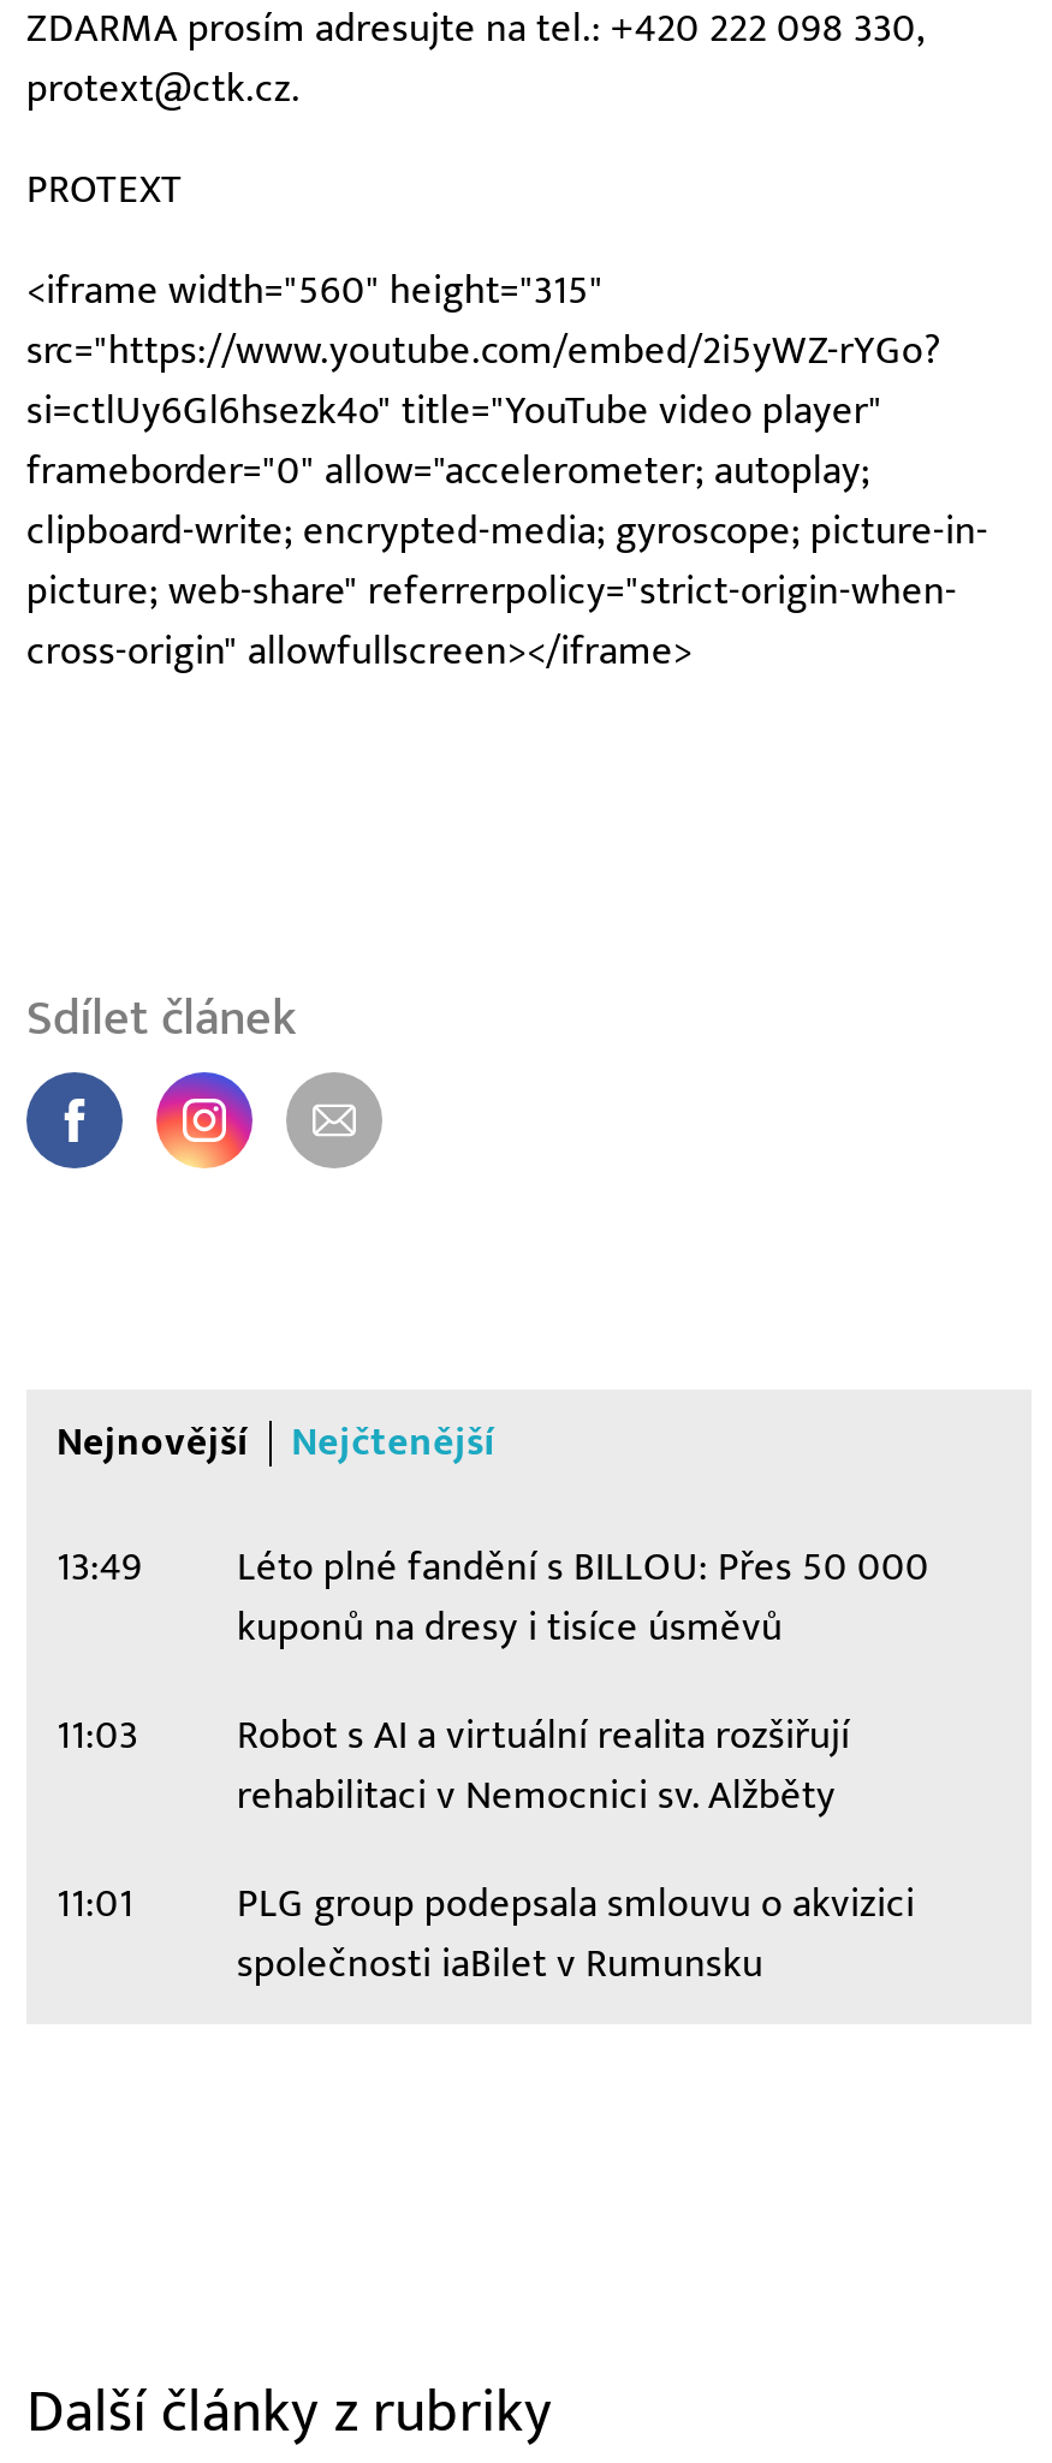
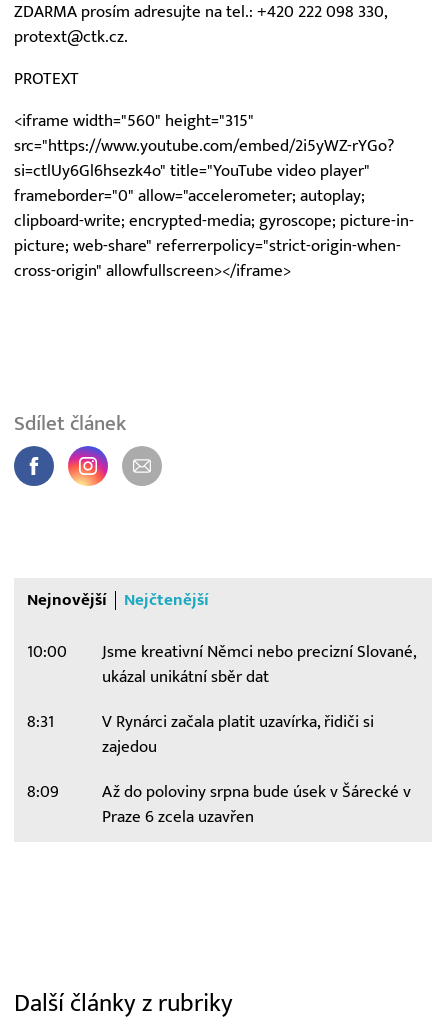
- 13:49
- Léto plné fandění s BILLOU: Přes 50 000
- kuponů na dresy i tisíce úsměvů
+ 10:00
+ Jsme kreativní Němci nebo precizní Slované,
+ ukázal unikátní sběr dat

- 11:03
- Robot s AI a virtuální realita rozšiřují
- rehabilitaci v Nemocnici sv. Alžběty
+ 8:31
+ V Rynárci začala platit uzavírka, řidiči si
+ zajedou

- 11:01
- PLG group podepsala smlouvu o akvizici
- společnosti iaBilet v Rumunsku
+ 8:09
+ Až do poloviny srpna bude úsek v Šárecké v
+ Praze 6 zcela uzavřen
